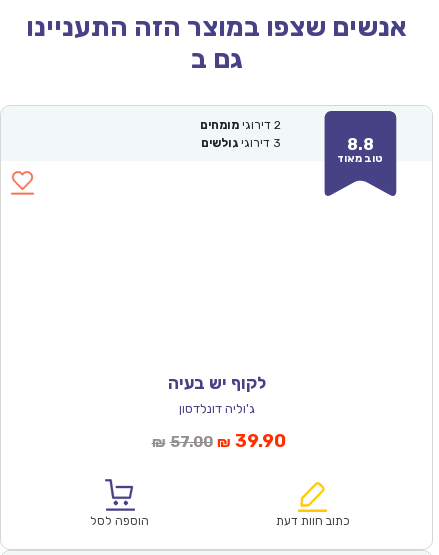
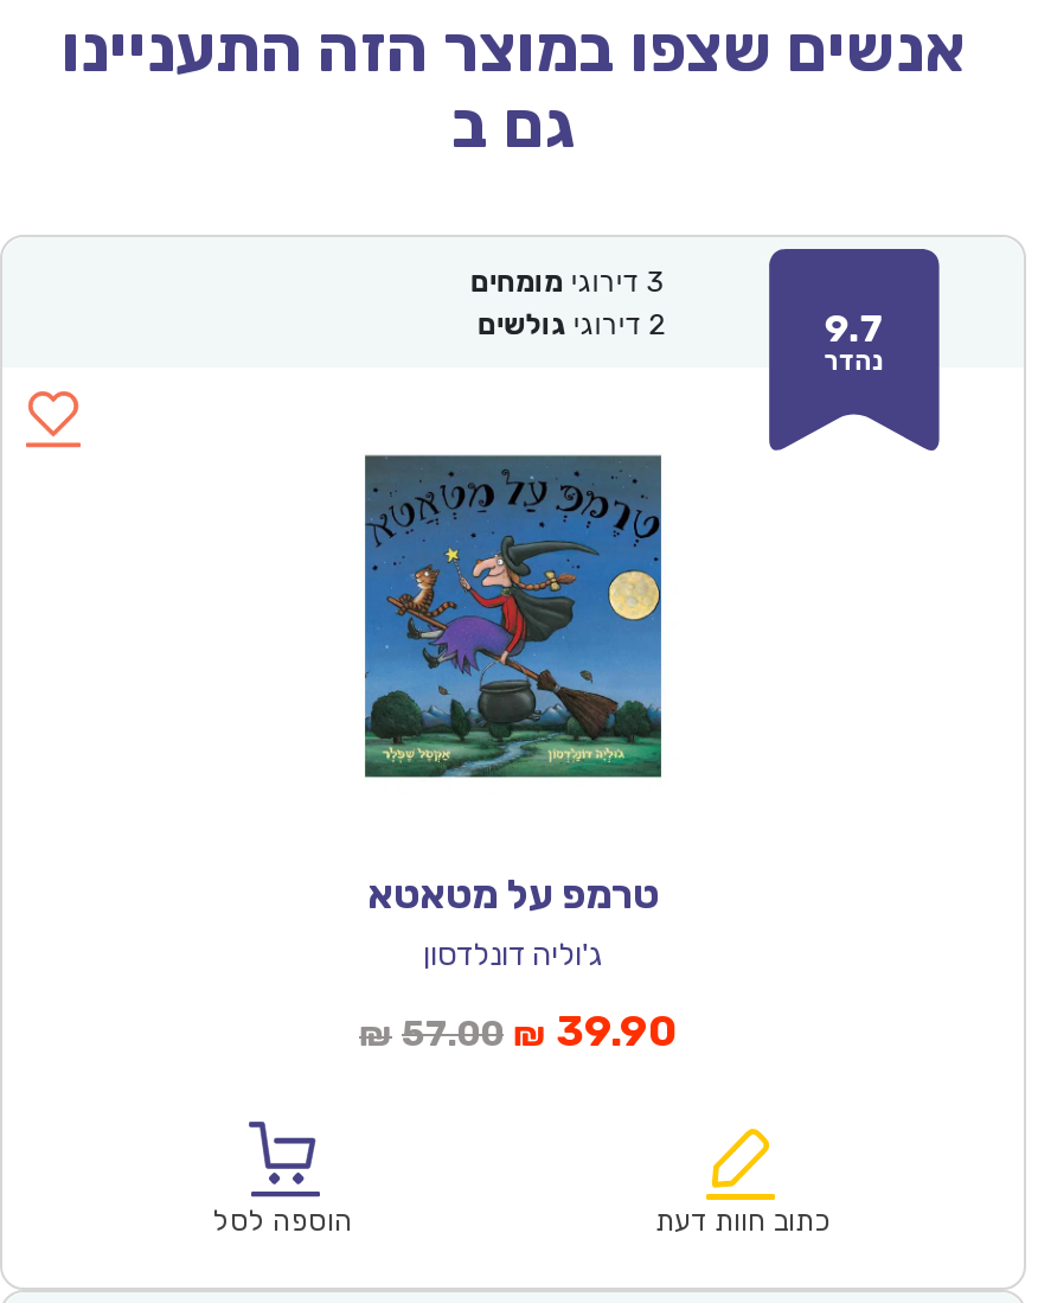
+ [image]

- 2 דירוגי מומחים
- 3 דירוגי גולשים
+ 3 דירוגי מומחים
+ 2 דירוגי גולשים

- 8.8
- טוב מאוד
+ 9.7
+ נהדר

- לקוף יש בעיה
+ טרמפ על מטאטא
